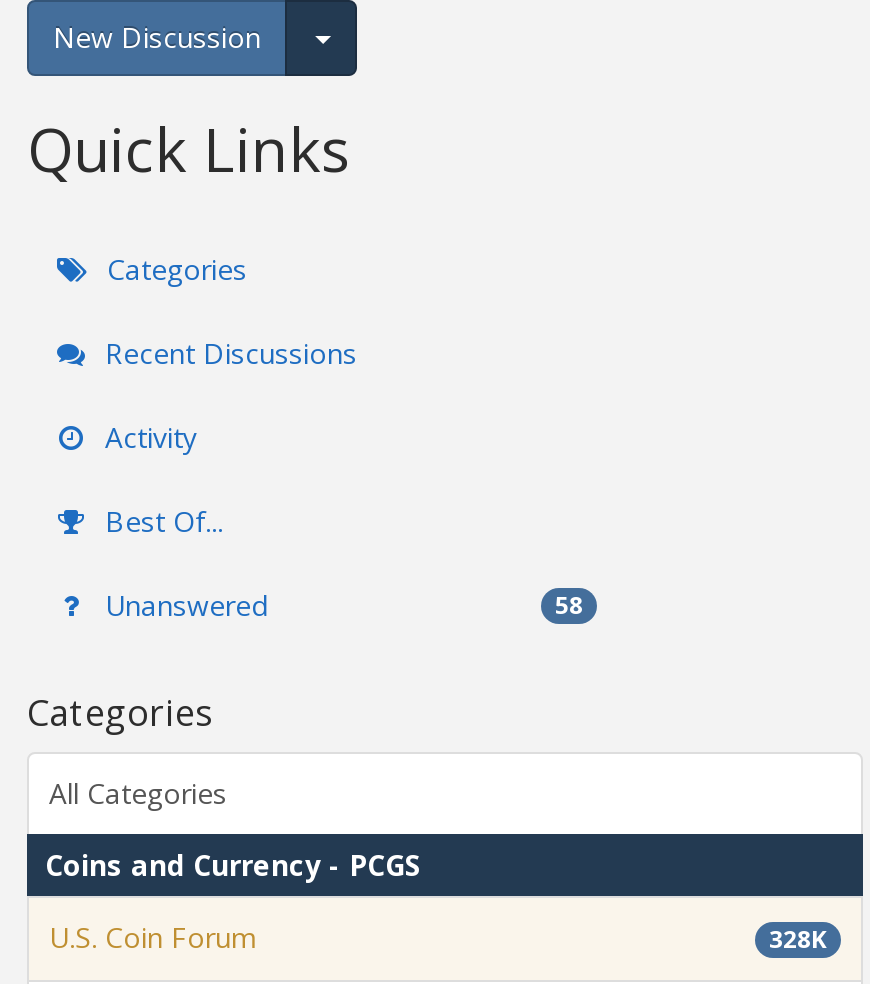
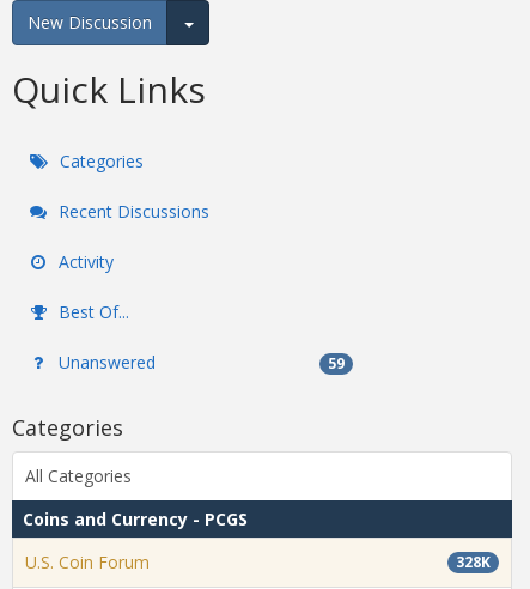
- 58
+ 59
